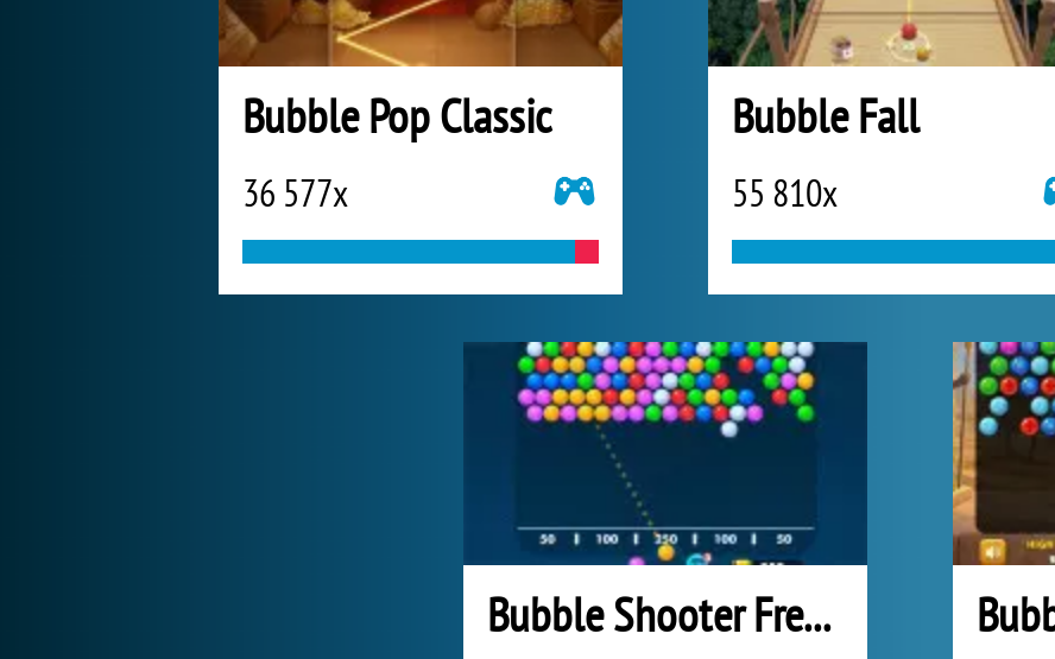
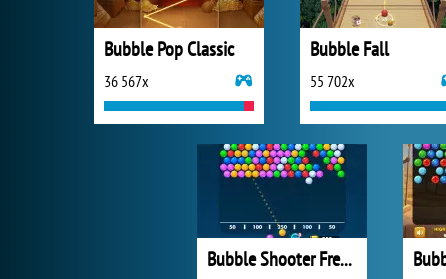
- 36 577x
+ 36 567x

- 55 810x
+ 55 702x
